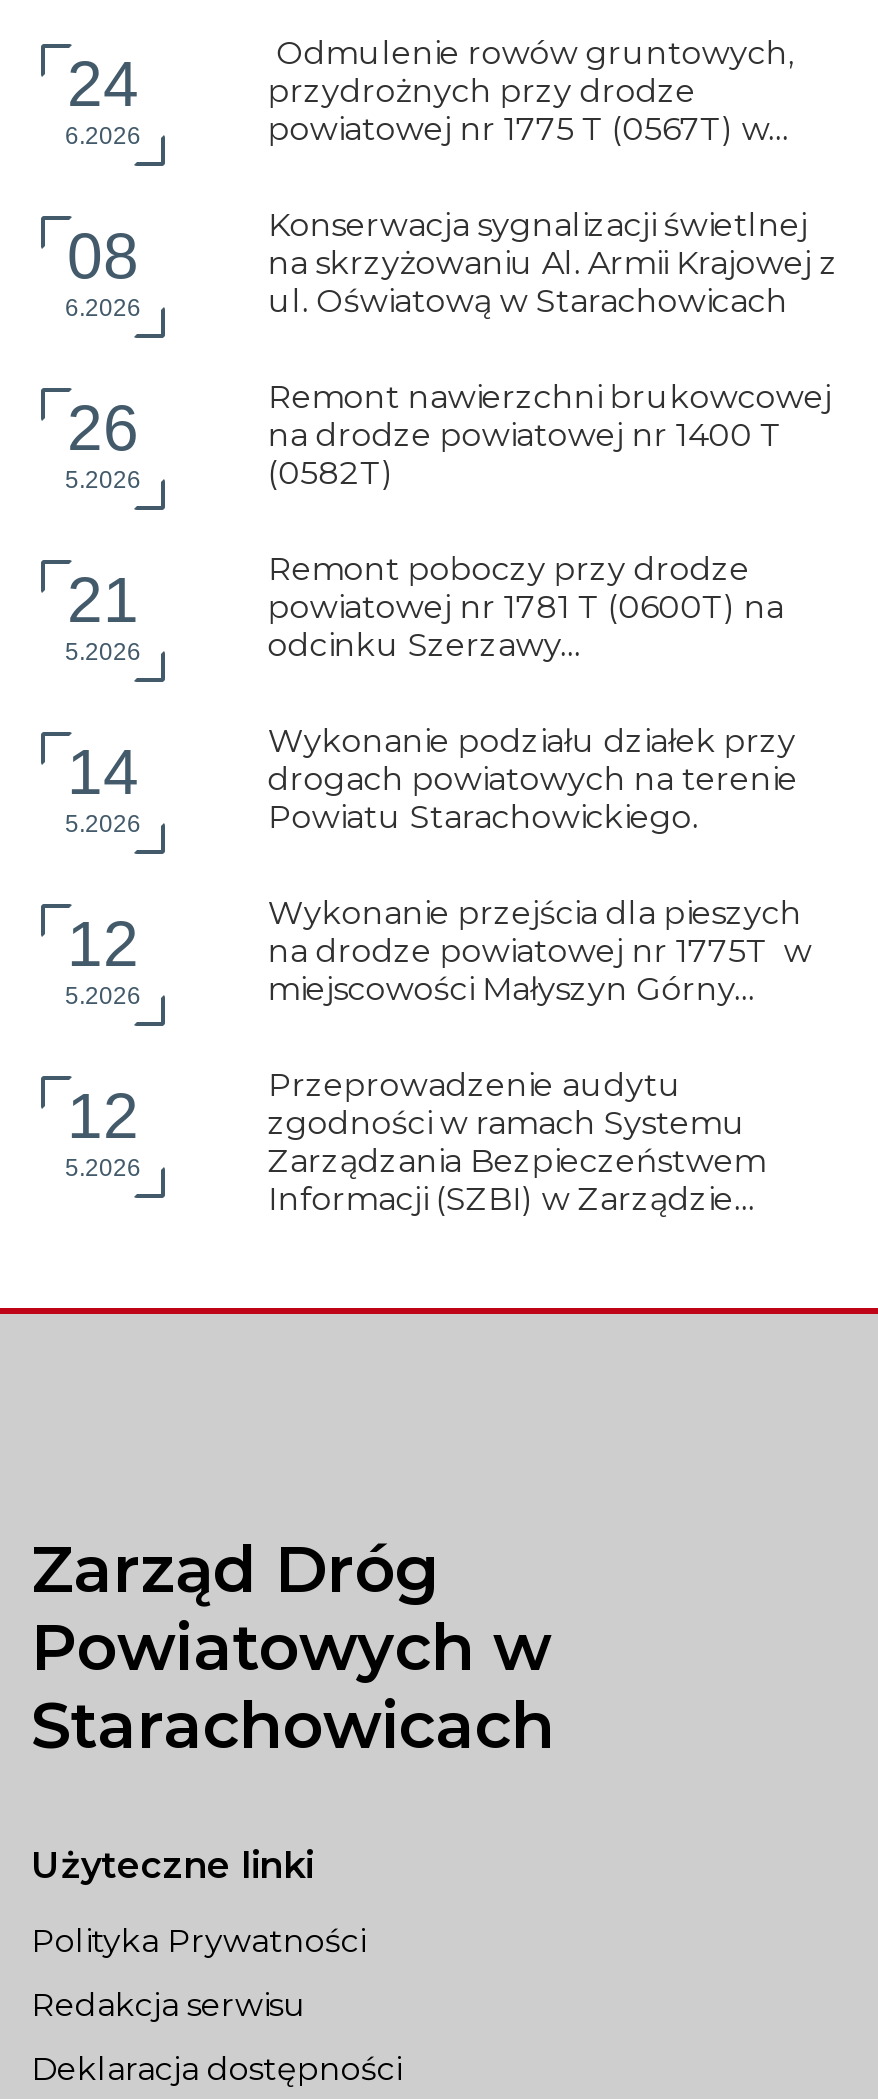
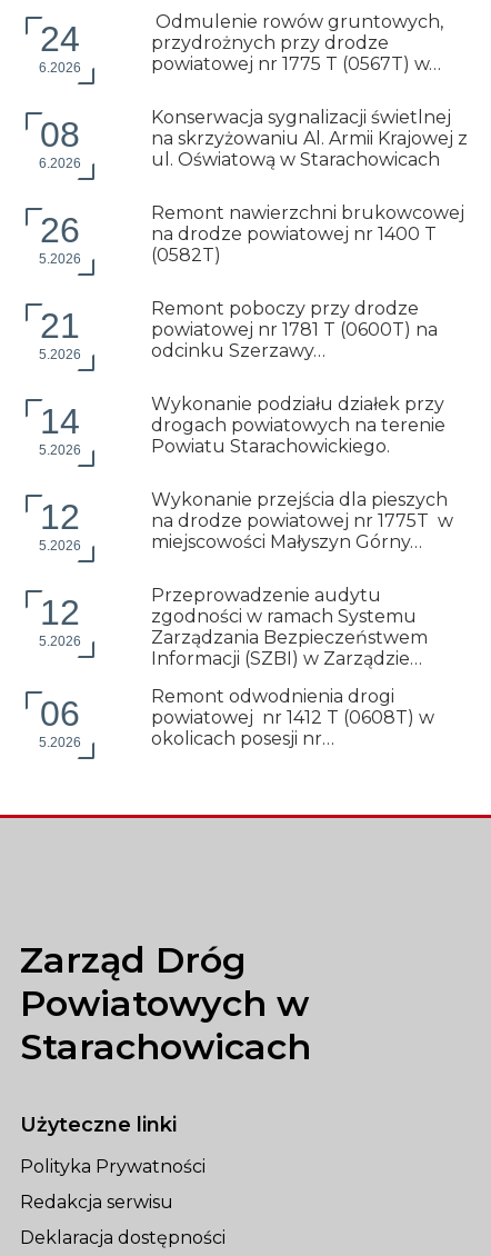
+ 06
+ 5.2026

+ Remont odwodnienia drogi
+ powiatowej nr 1412 T (0608T) w
+ okolicach posesji nr…
